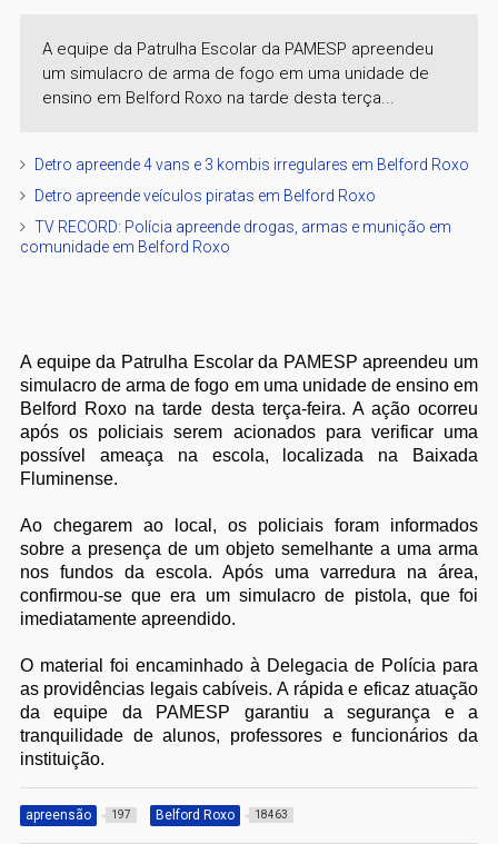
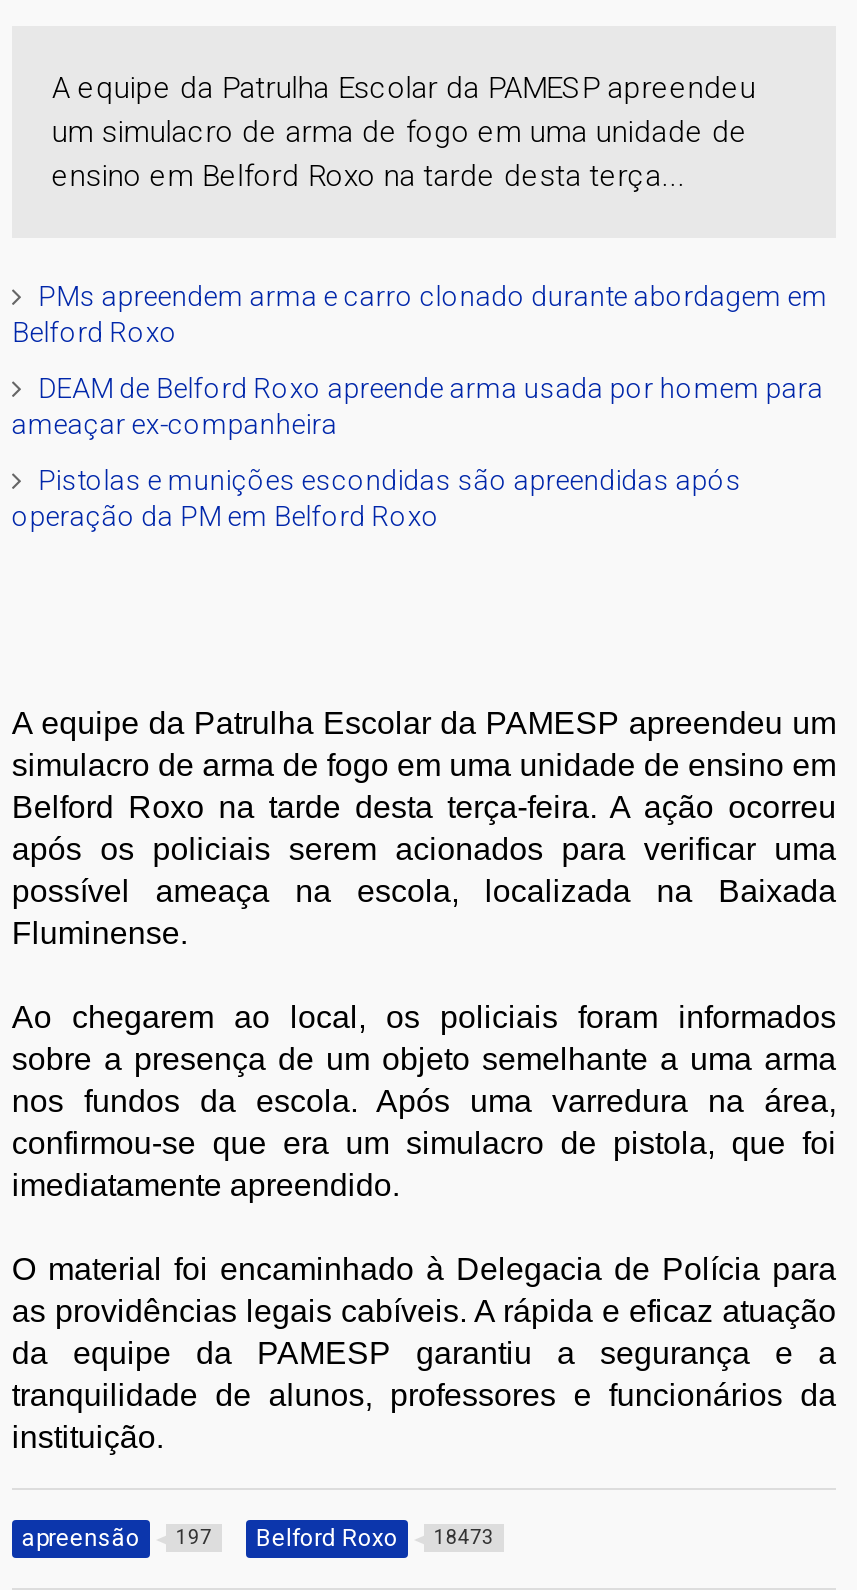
- Detro apreende 4 vans e 3 kombis irregulares em Belford Roxo
+ PMs apreendem arma e carro clonado durante abordagem em
+ Belford Roxo

- Detro apreende veículos piratas em Belford Roxo
+ DEAM de Belford Roxo apreende arma usada por homem para
+ ameaçar ex-companheira

- TV RECORD: Polícia apreende drogas, armas e munição em
- comunidade em Belford Roxo
+ Pistolas e munições escondidas são apreendidas após
+ operação da PM em Belford Roxo

- apreensão 197 Belford Roxo 18463
+ apreensão 197 Belford Roxo 18473
